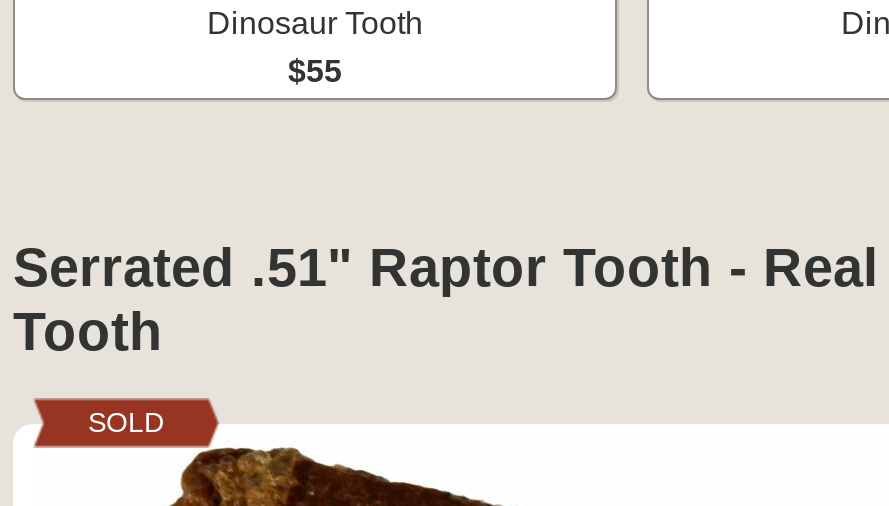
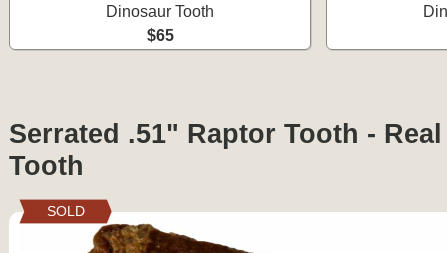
- $55
+ $65
